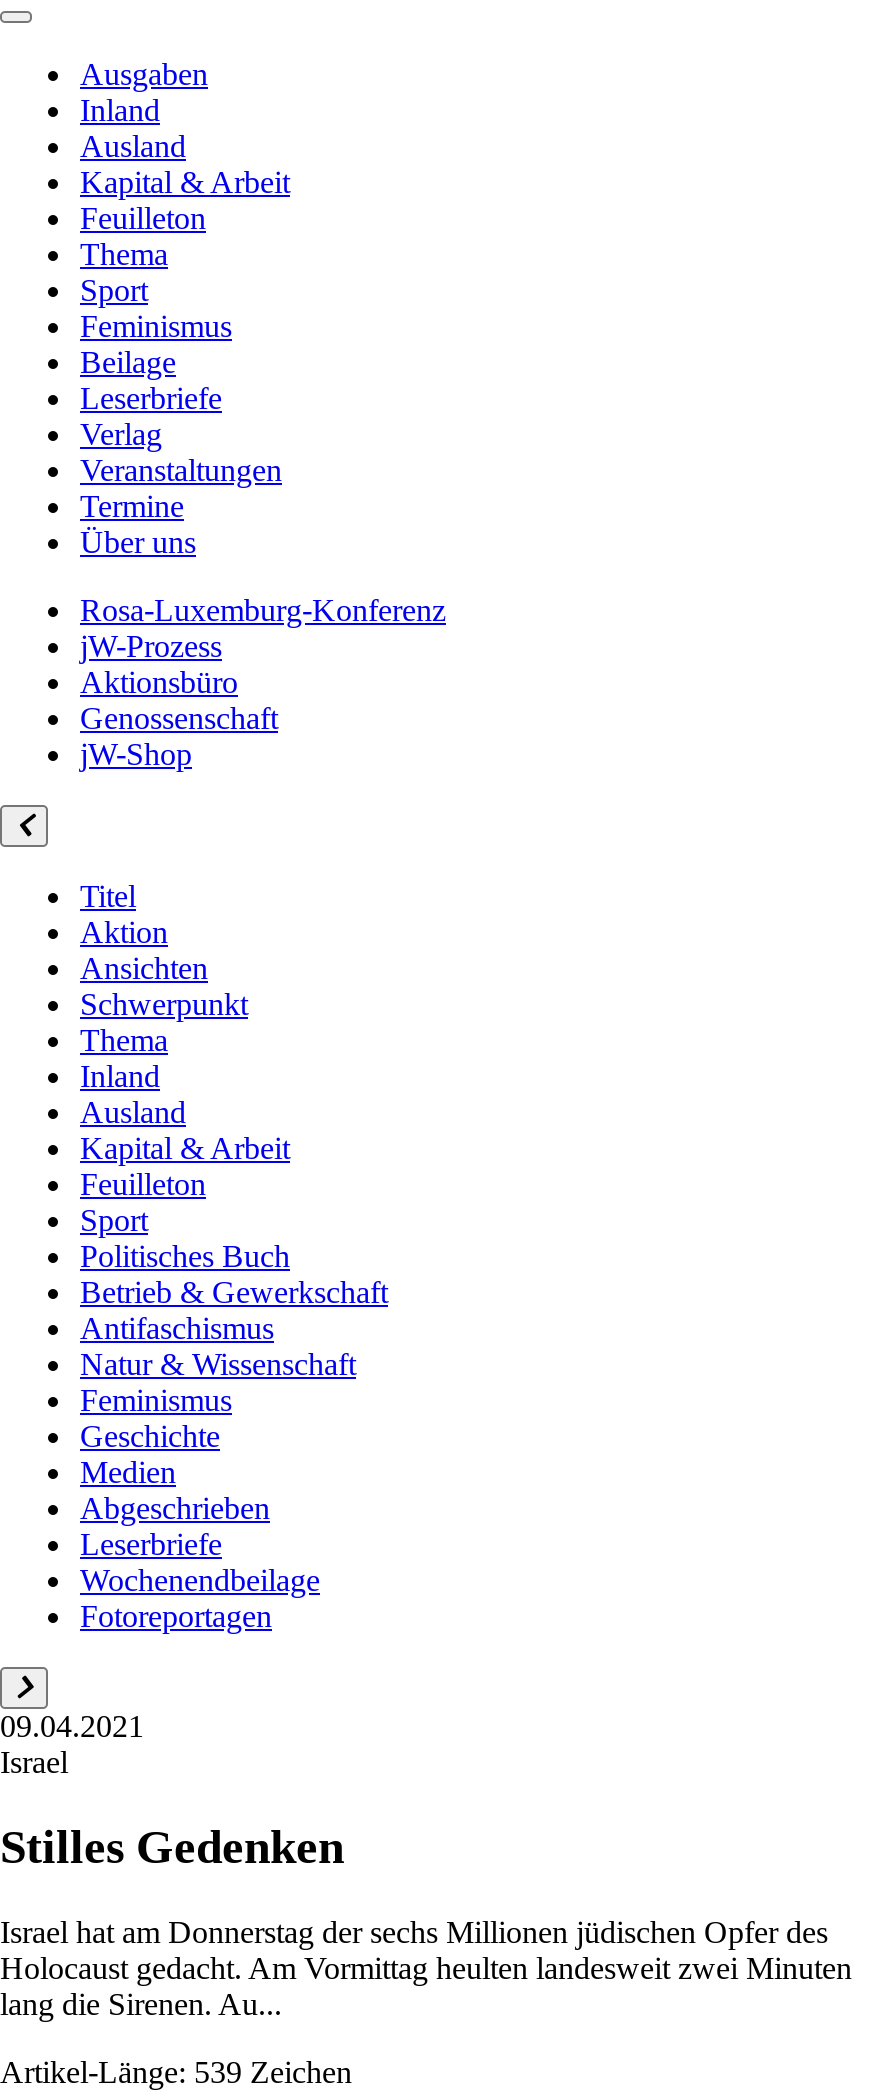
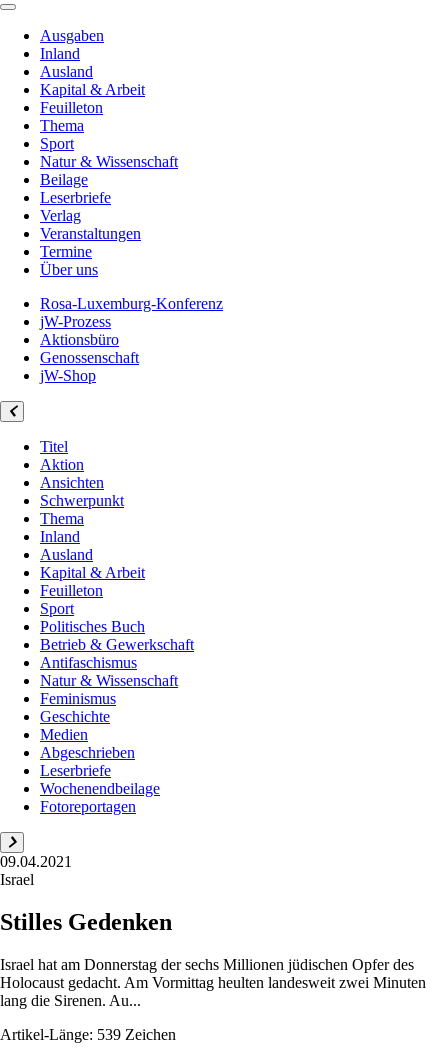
- Feminismus
+ Natur & Wissenschaft
